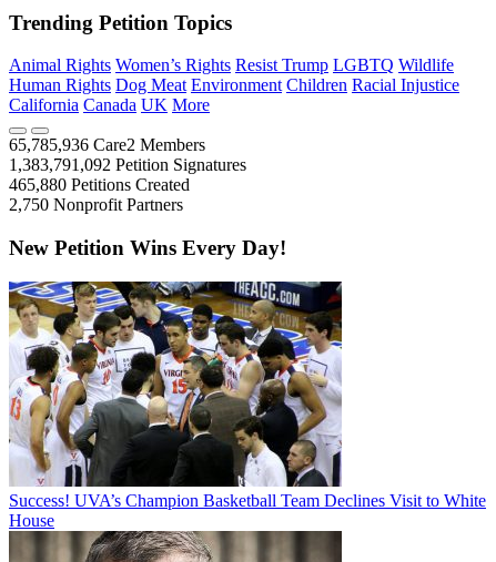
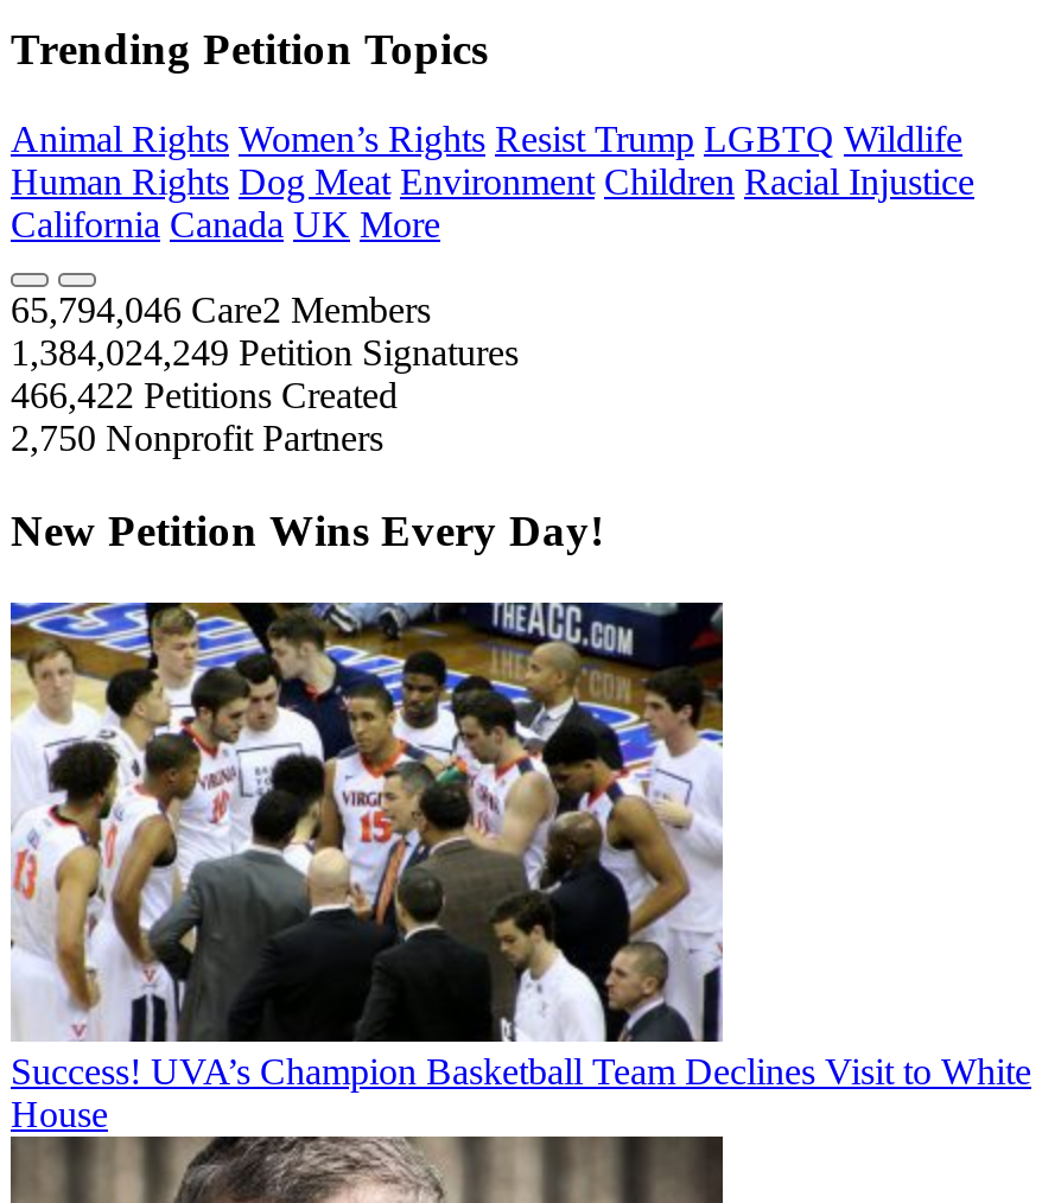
- 65,785,936 Care2 Members
+ 65,794,046 Care2 Members

- 1,383,791,092 Petition Signatures
+ 1,384,024,249 Petition Signatures

- 465,880 Petitions Created
+ 466,422 Petitions Created
